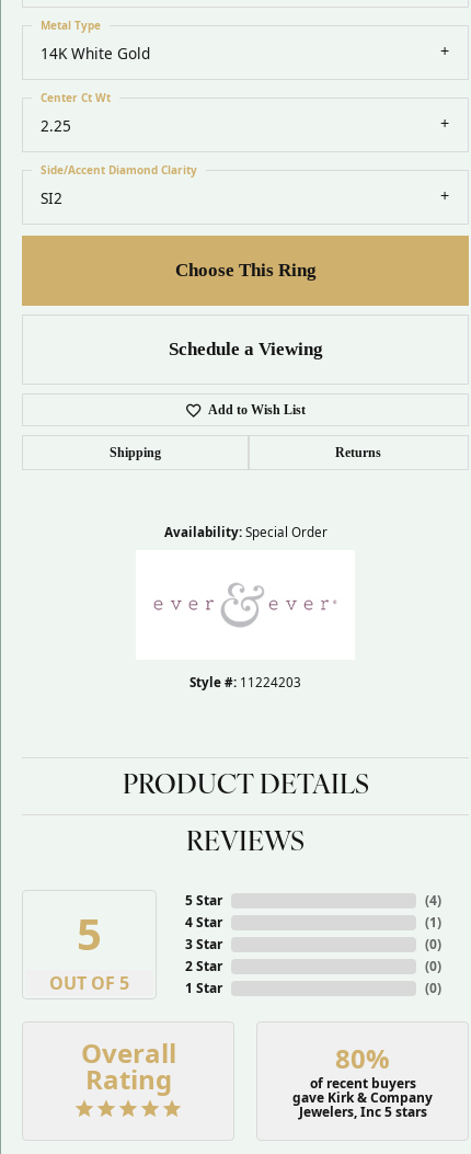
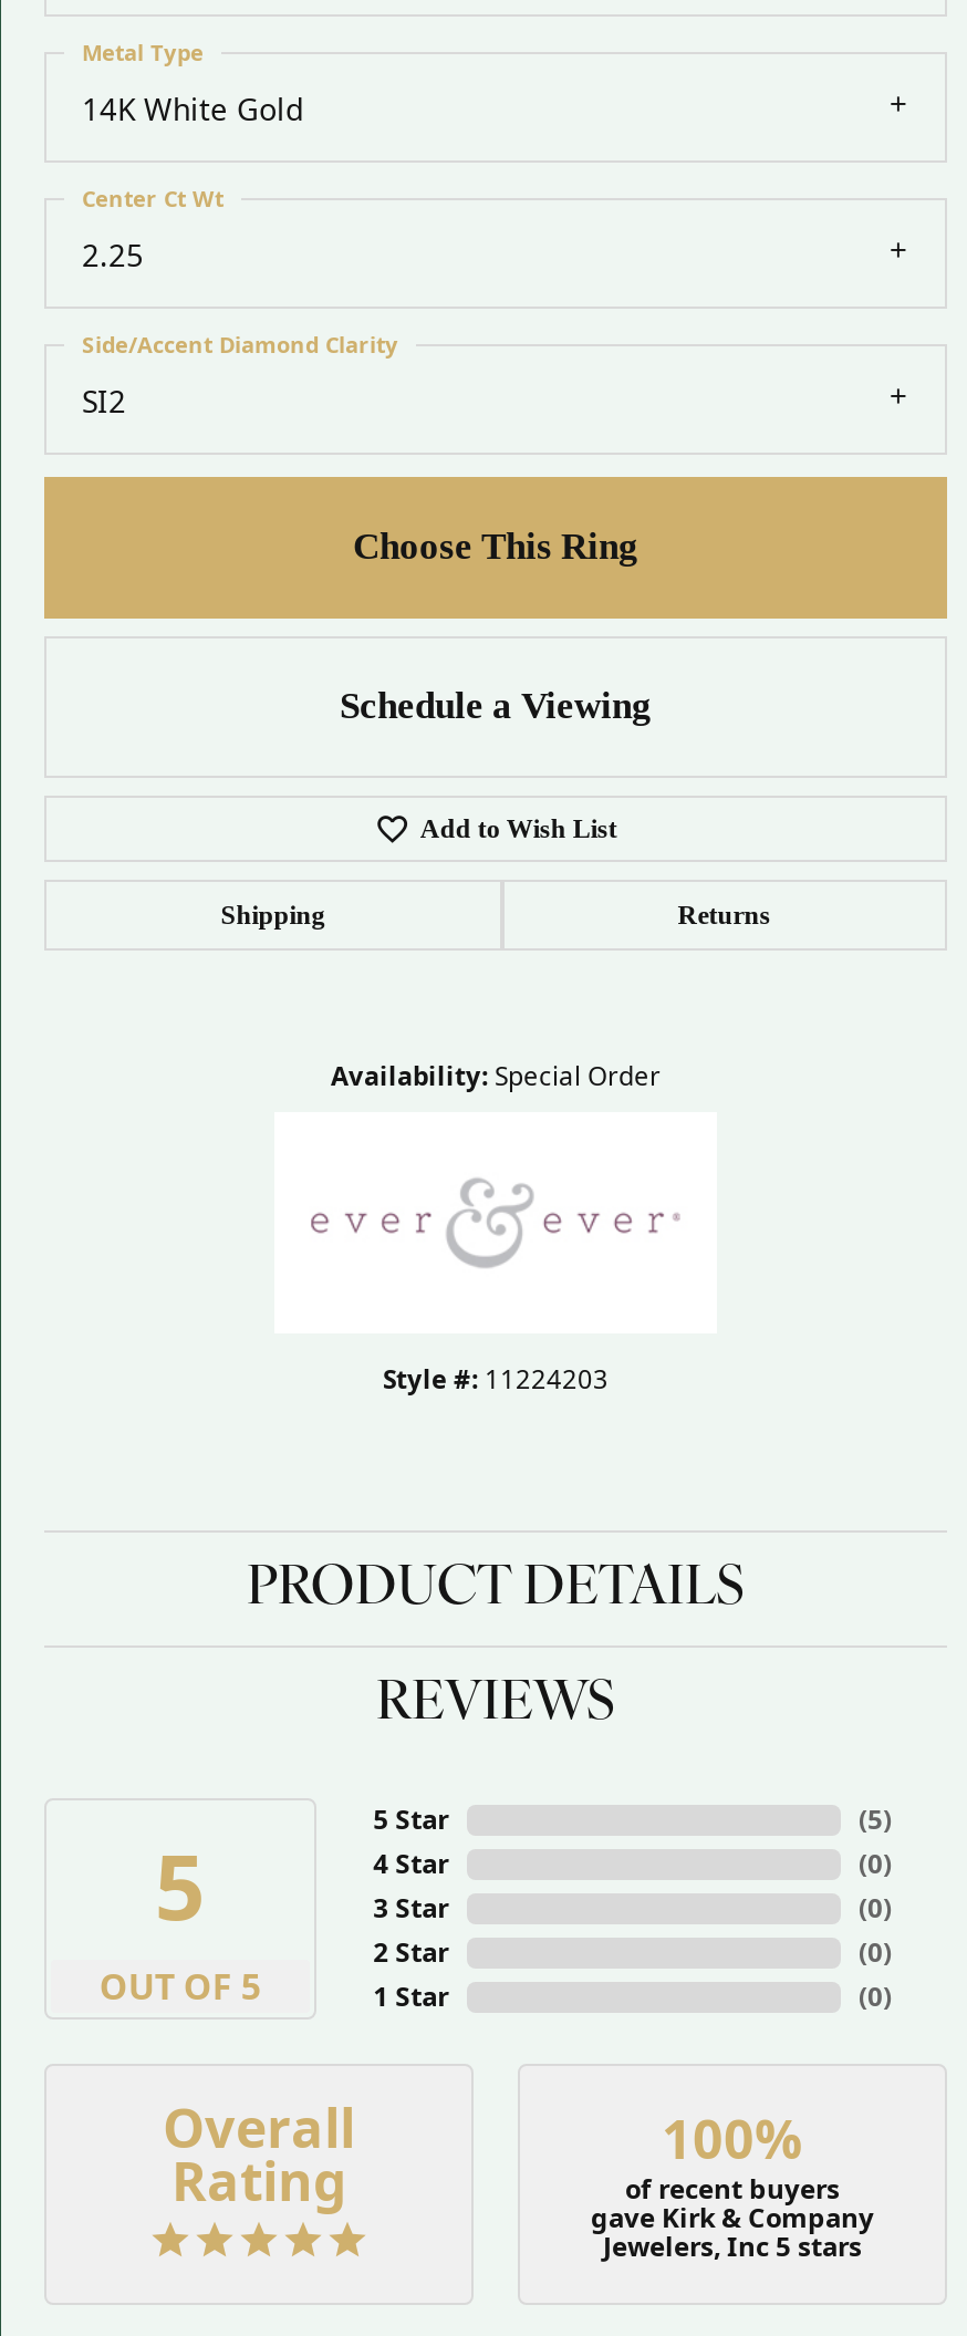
- (4)
+ (5)

- (1)
+ (0)

- 80%
+ 100%
